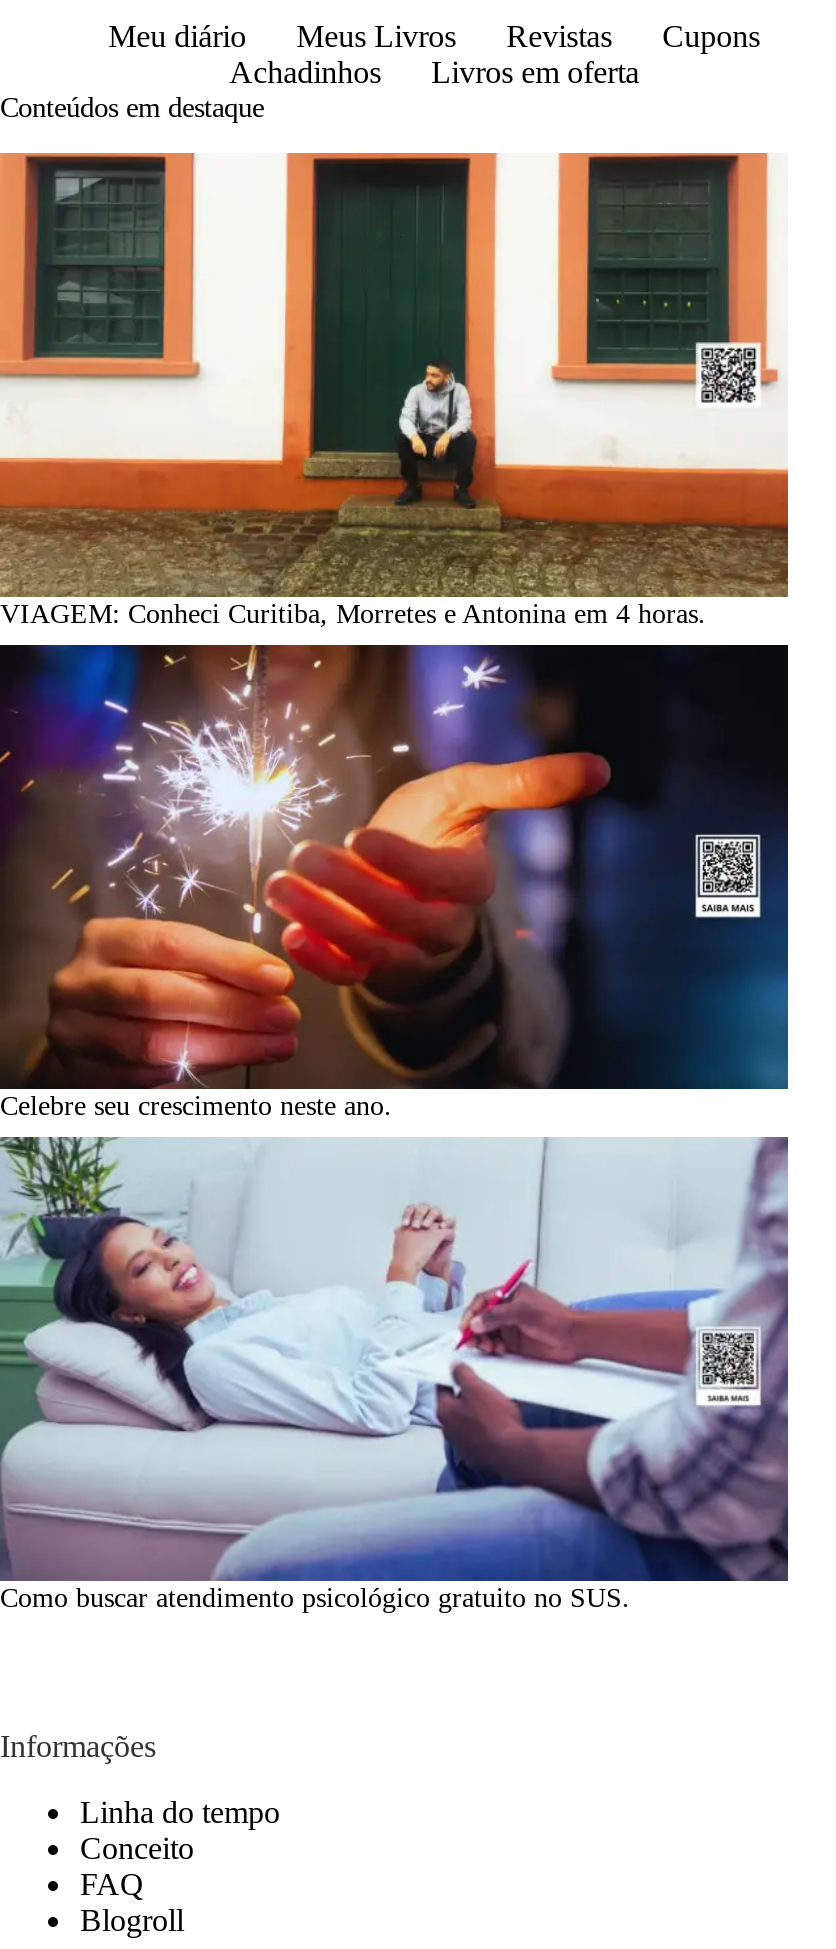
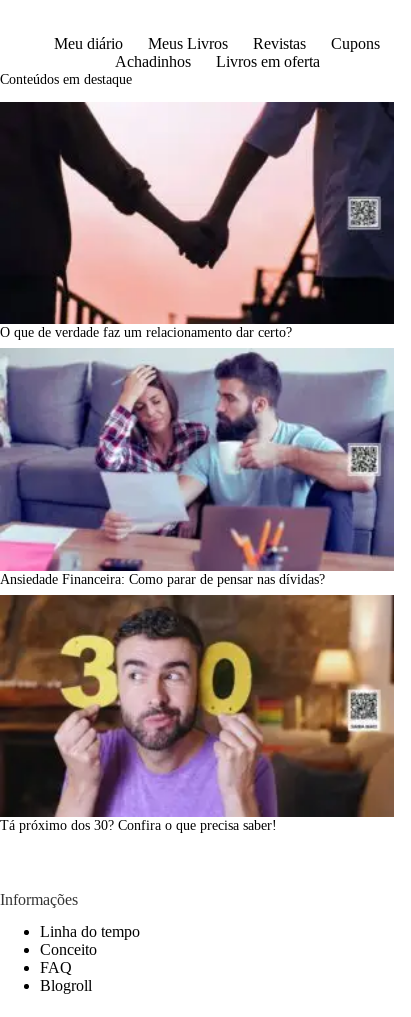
- [image]
- VIAGEM: Conheci Curitiba, Morretes e Antonina em 4 horas.
+ [image]
+ O que de verdade faz um relacionamento dar certo?

- [image]
- Celebre seu crescimento neste ano.
+ [image]
+ Ansiedade Financeira: Como parar de pensar nas dívidas?

- [image]
- Como buscar atendimento psicológico gratuito no SUS.
+ [image]
+ Tá próximo dos 30? Confira o que precisa saber!
